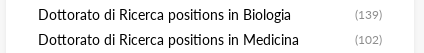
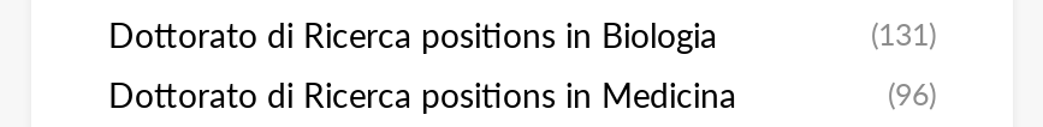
- (139)
+ (131)

- (102)
+ (96)
